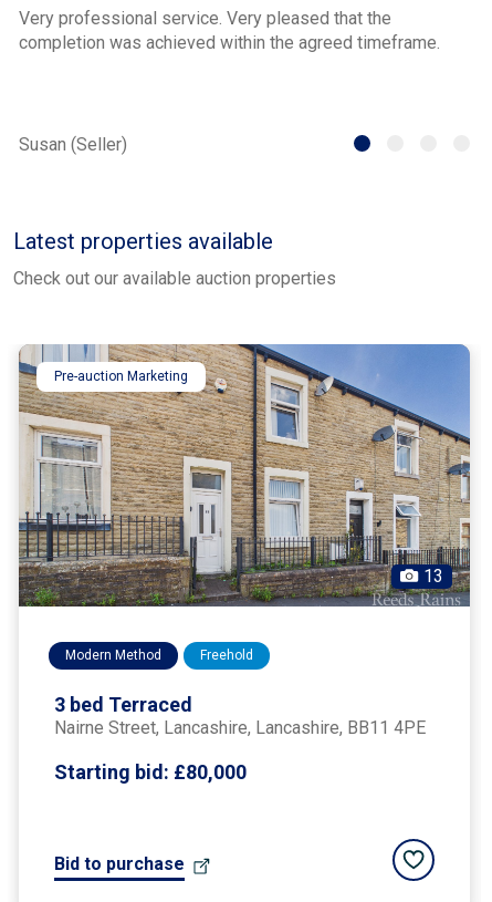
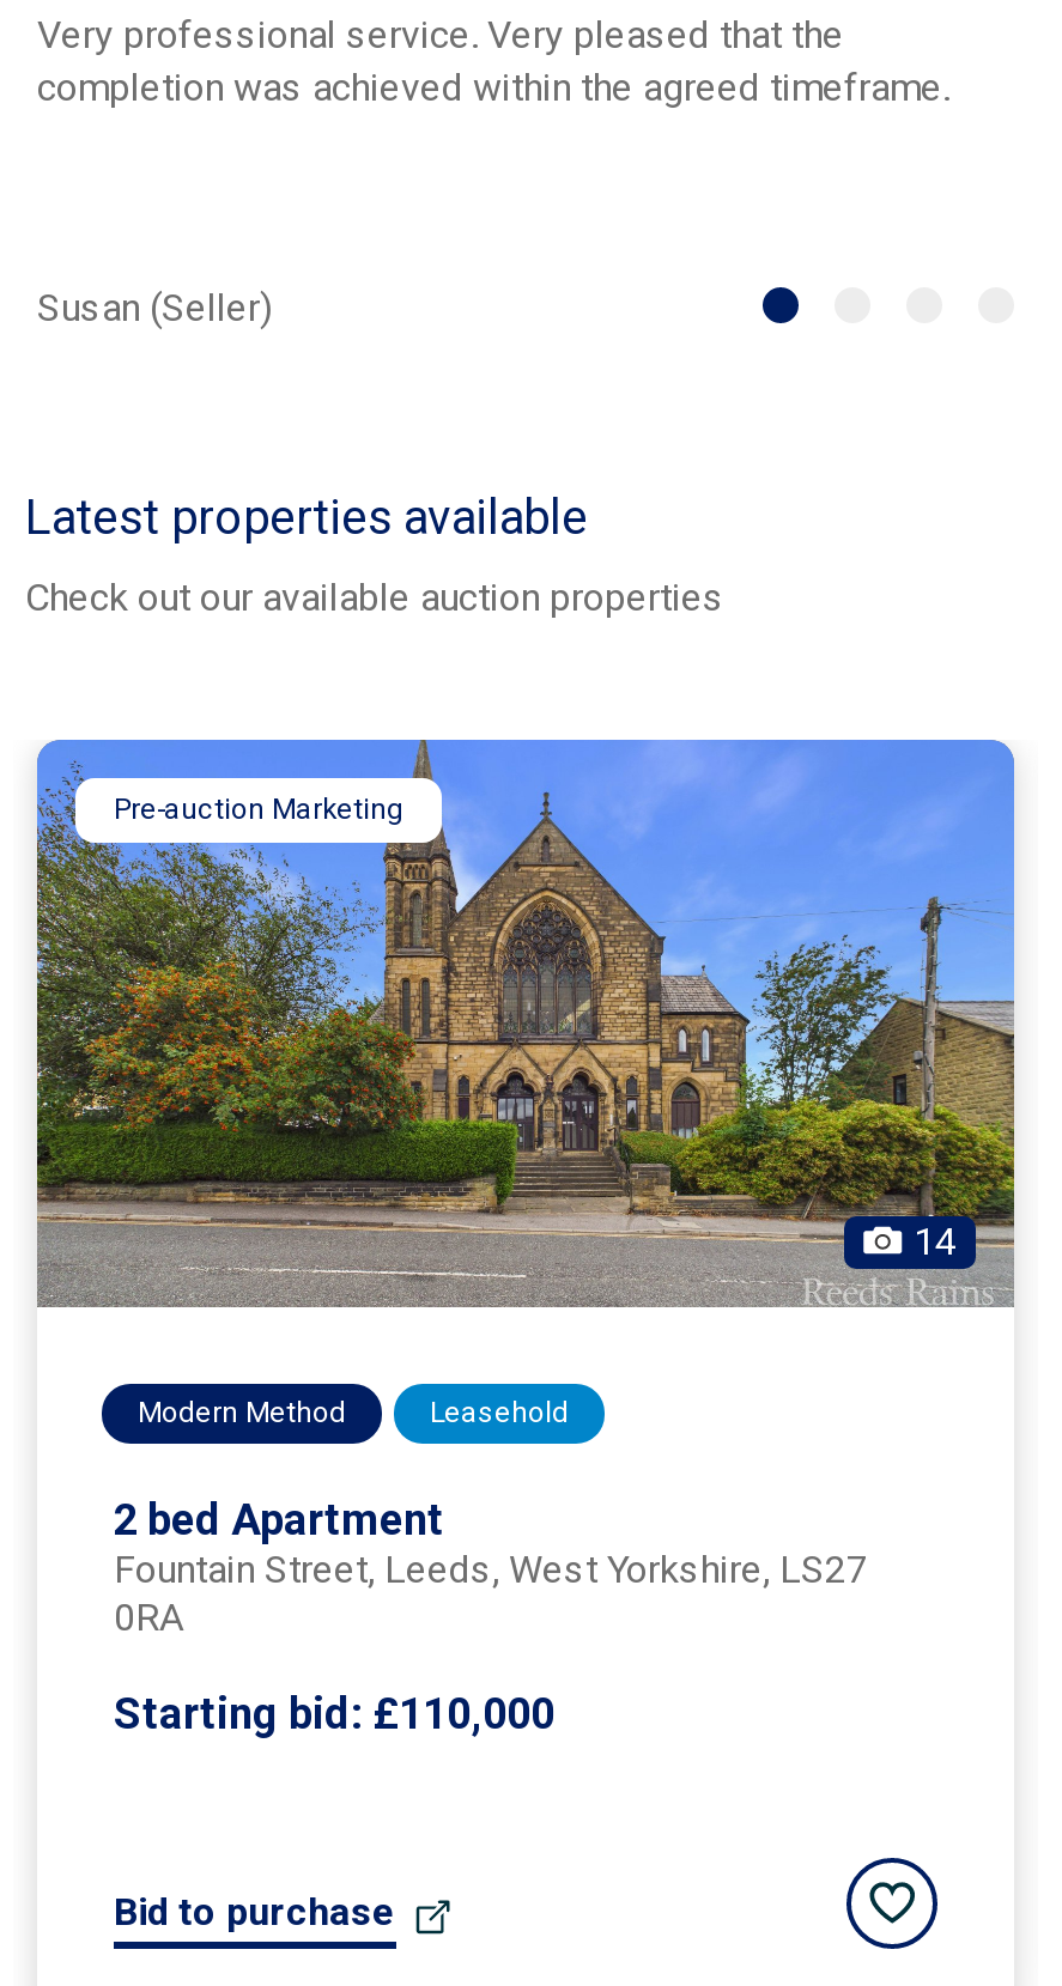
- [image]
- 13
+ [image]
+ 14

- Freehold
+ Leasehold

- 3 bed Terraced
- Nairne Street, lancashire, Lancashire, BB11 4PE
+ 2 bed Apartment
+ Fountain Street, leeds, West Yorkshire, LS27
+ 0RA

- Starting bid: £80,000
+ Starting bid: £110,000
